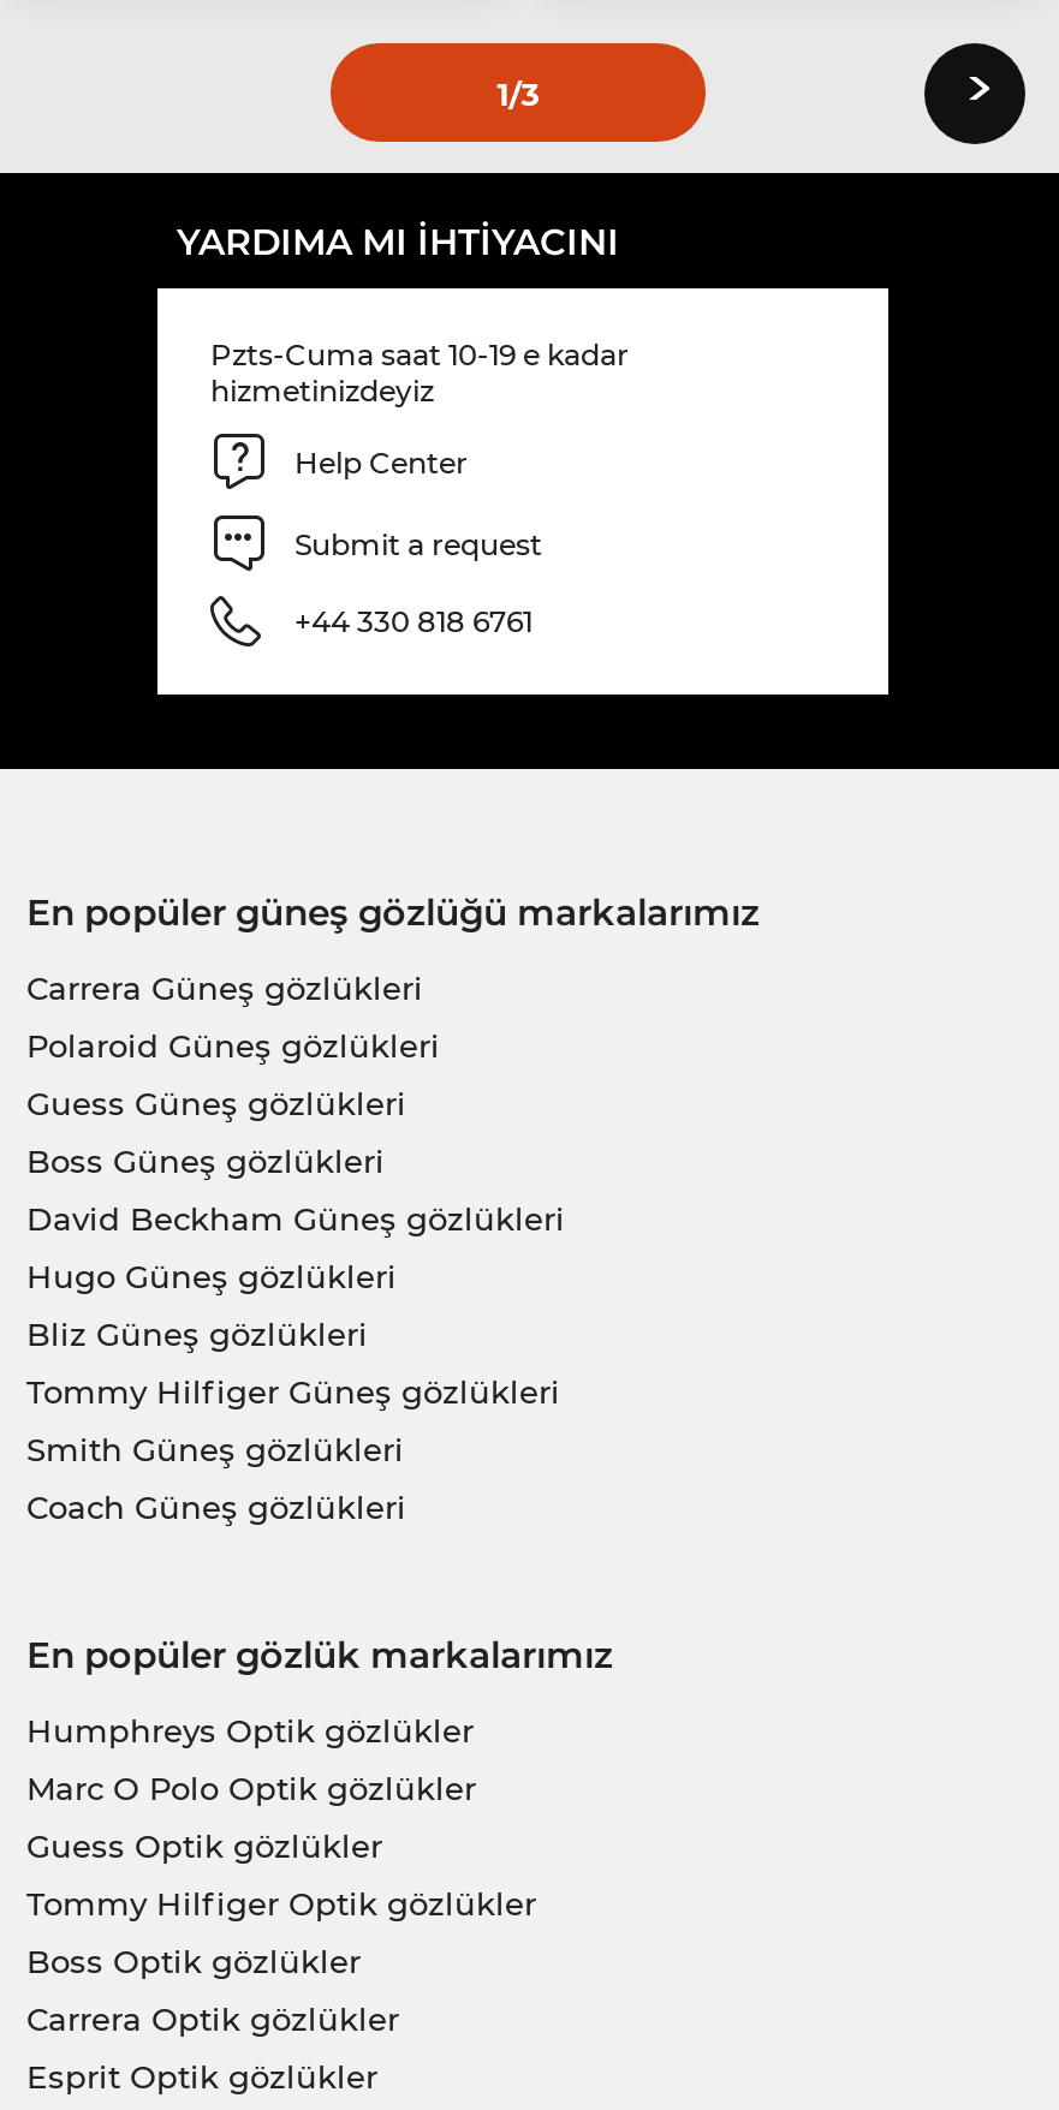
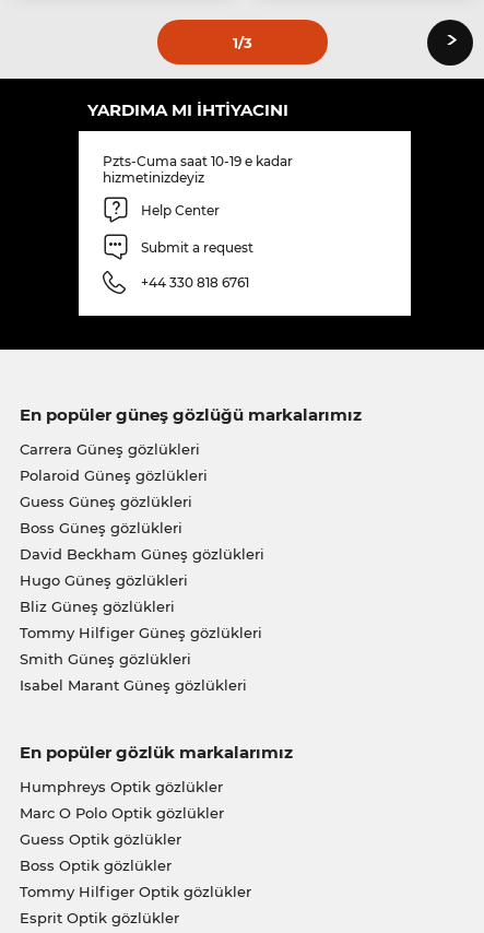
- Coach Güneş gözlükleri
+ Isabel Marant Güneş gözlükleri

moved down: Tommy Hilfiger Optik gözlükler

- Carrera Optik gözlükler
